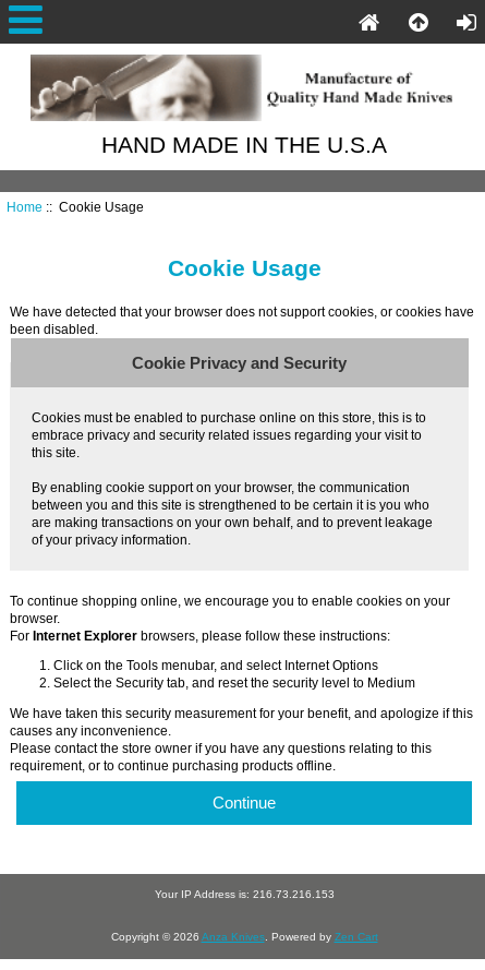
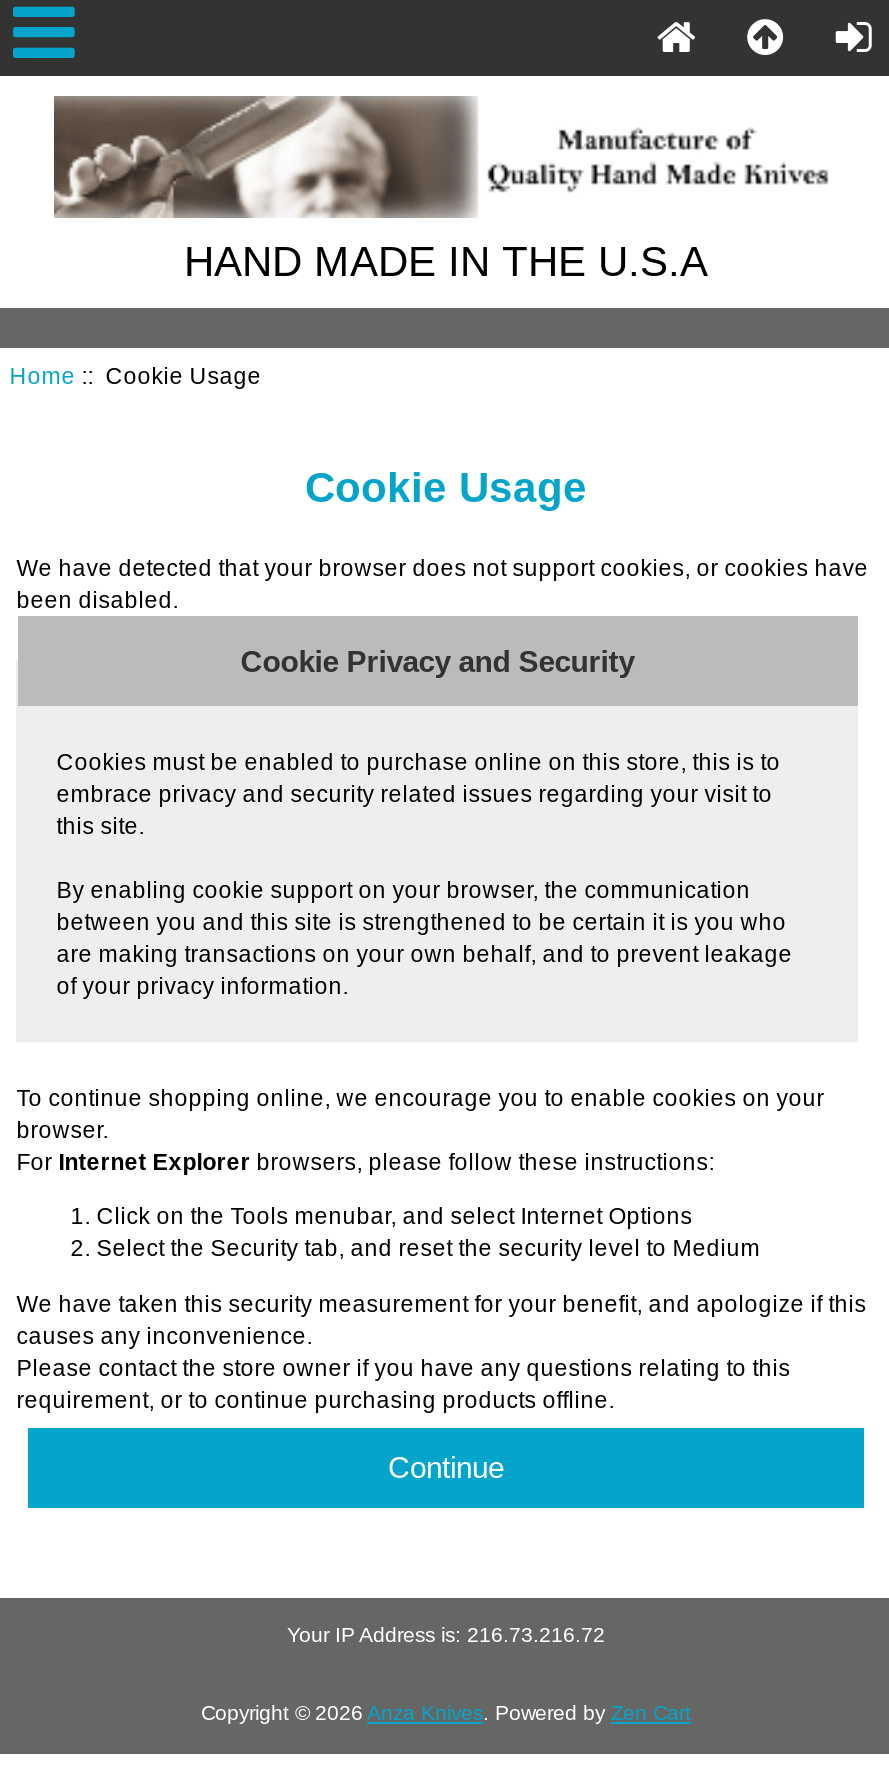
- Your IP Address is: 216.73.216.153
+ Your IP Address is: 216.73.216.72
